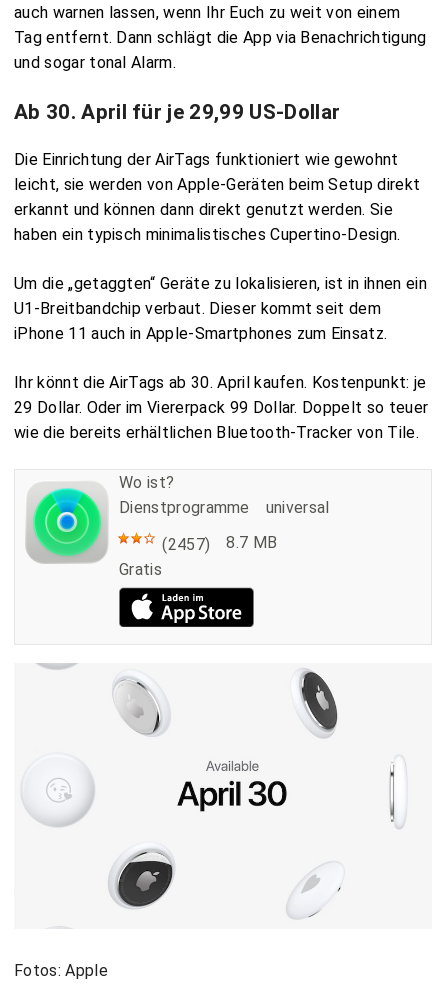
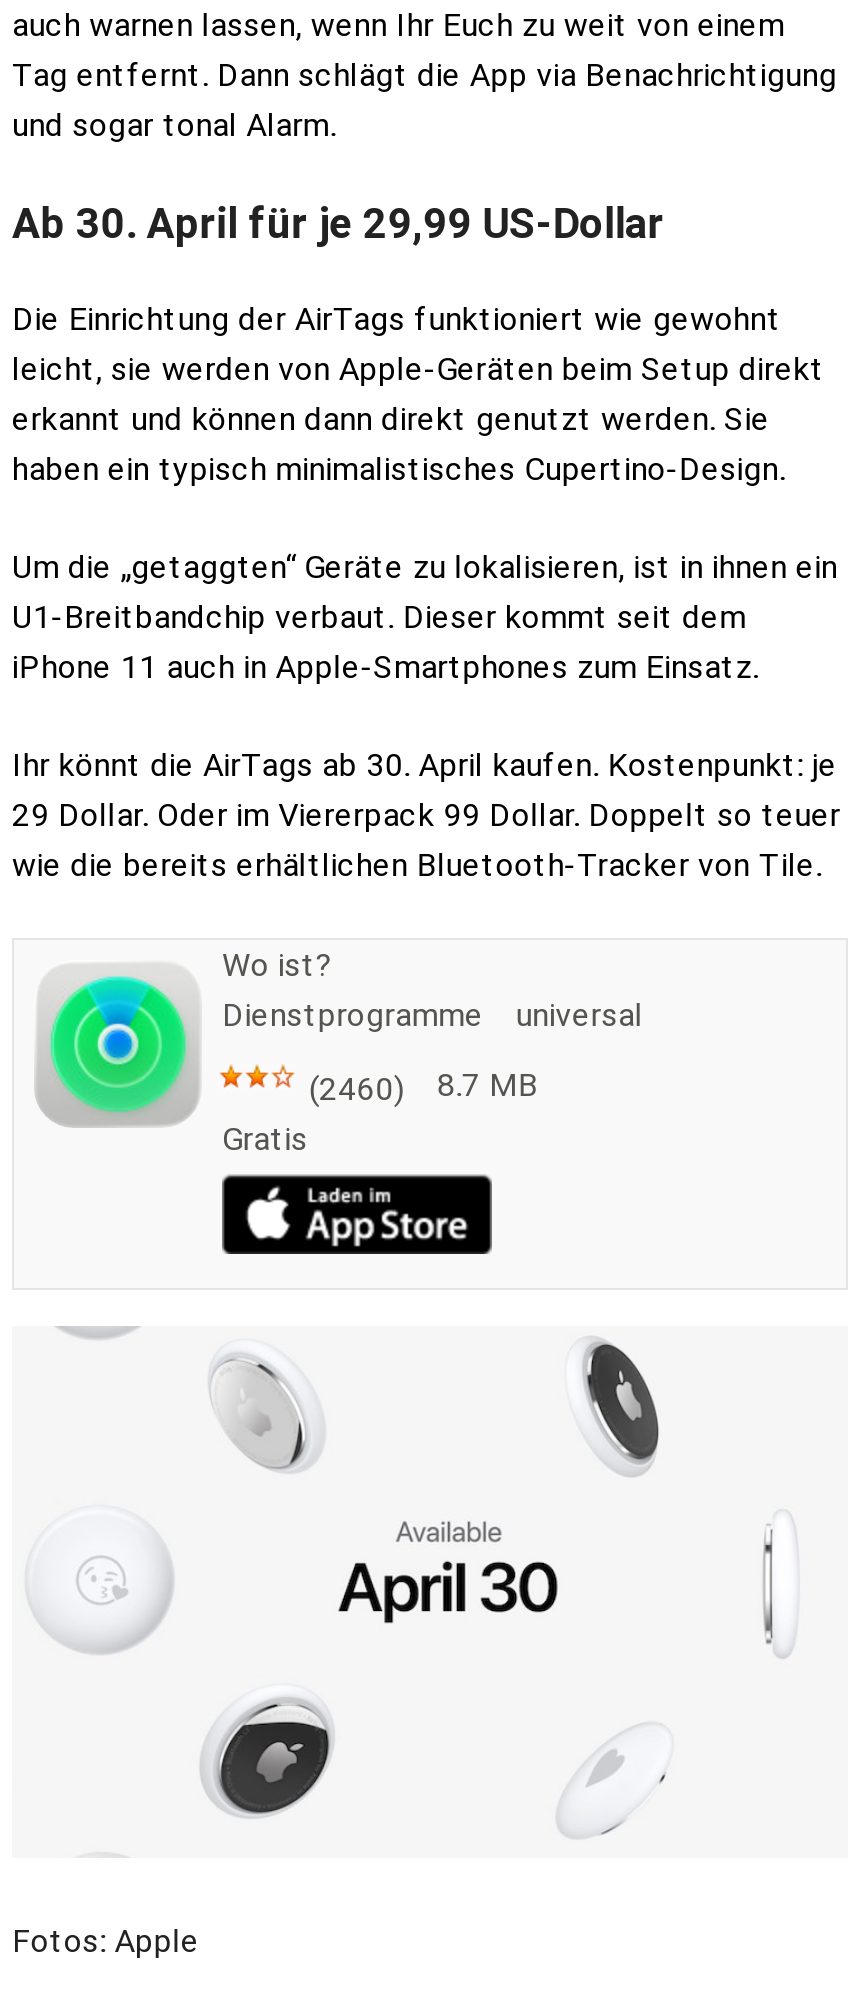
- (2457) 8.7 MB
+ (2460) 8.7 MB
